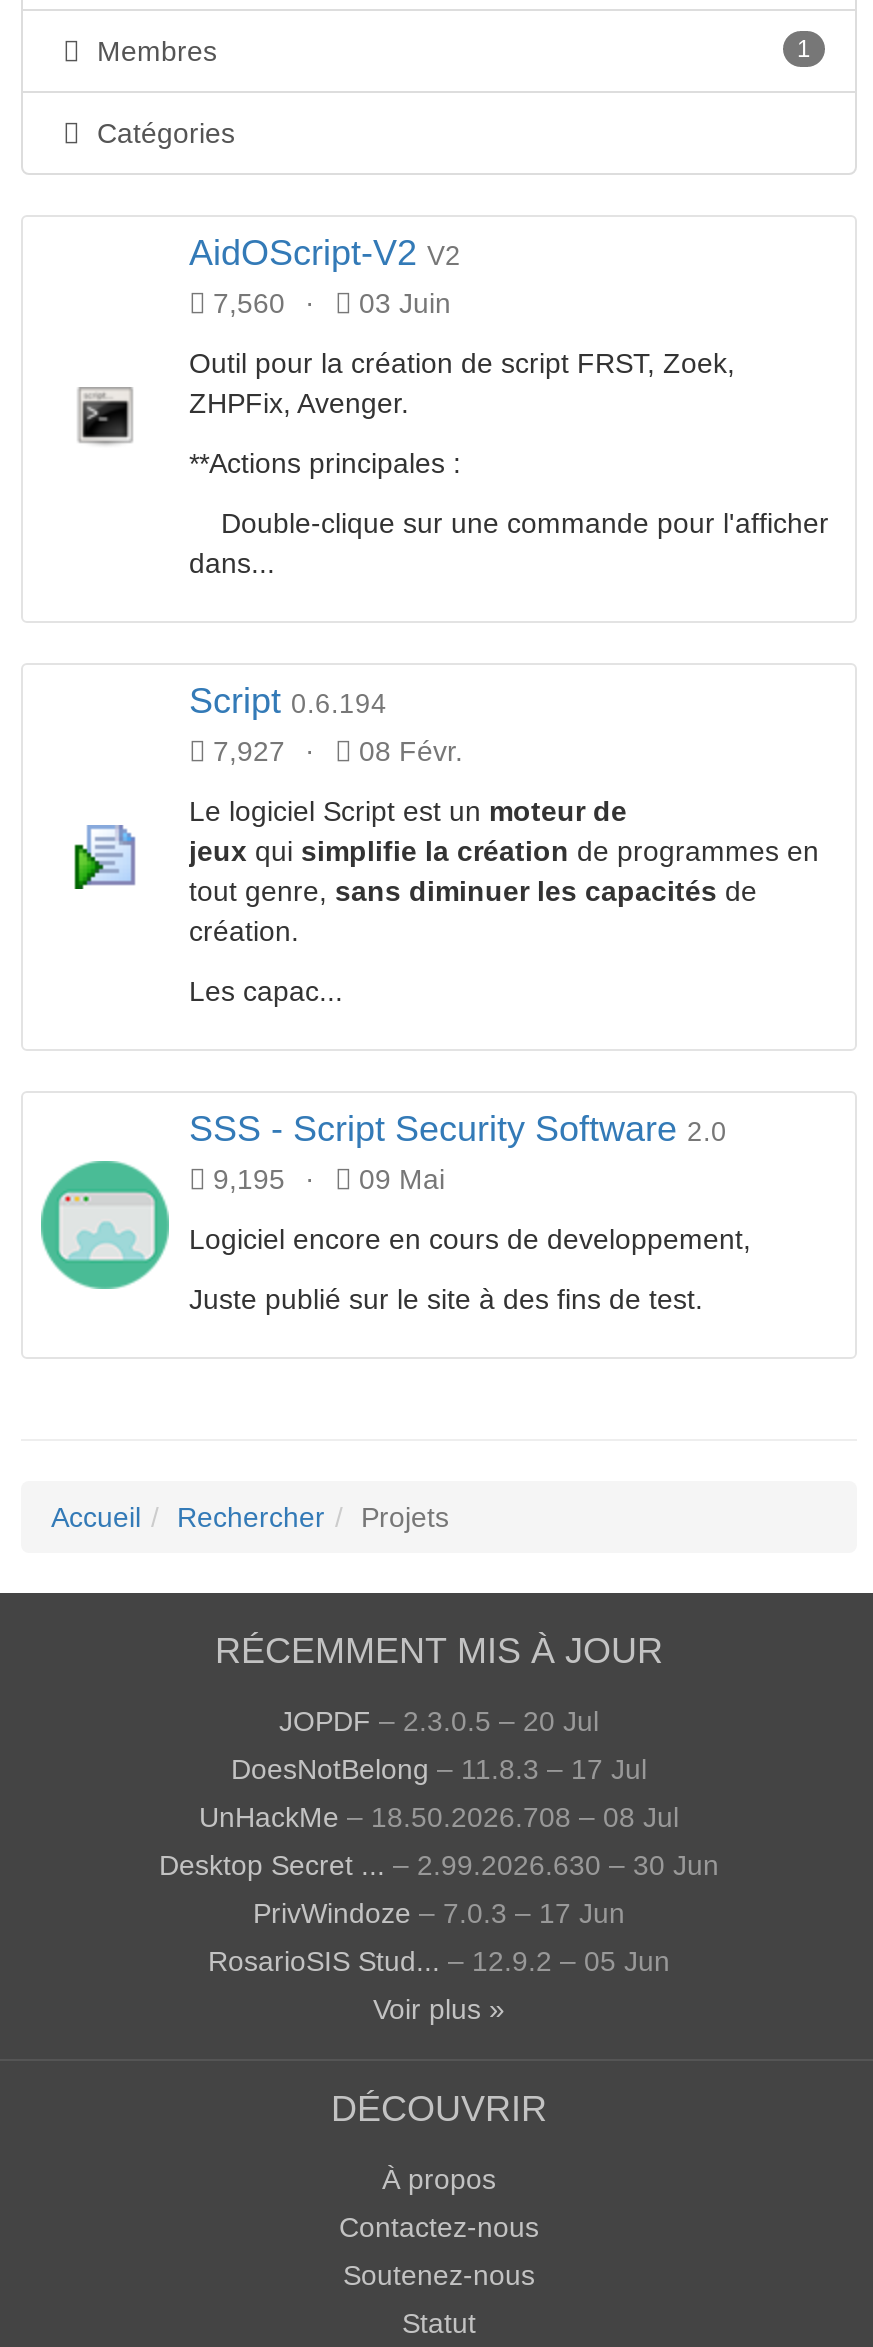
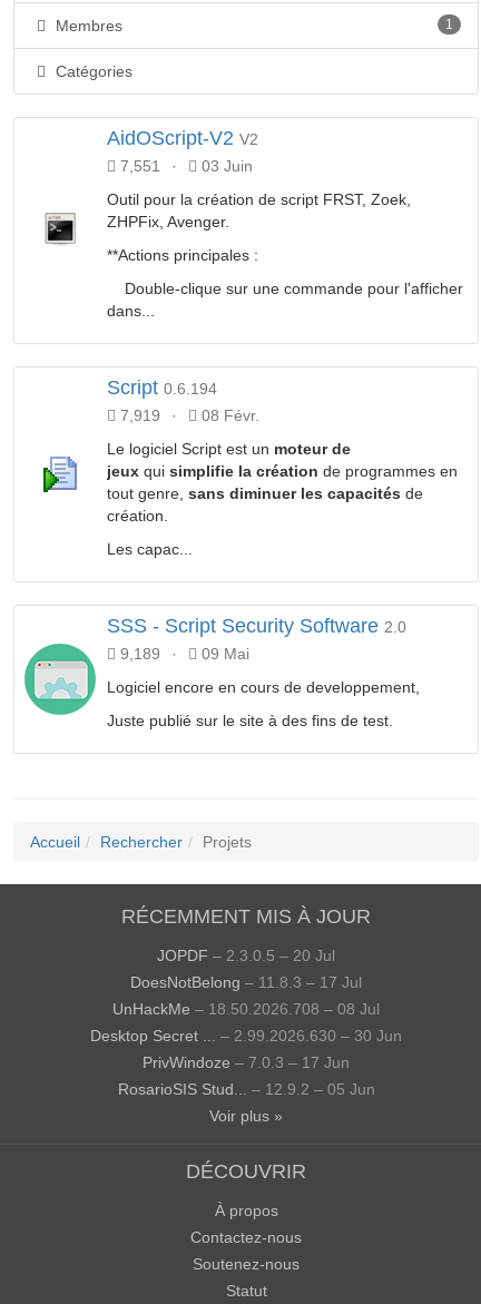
- 7,560
+ 7,551

- 7,927
+ 7,919

- 9,195
+ 9,189
